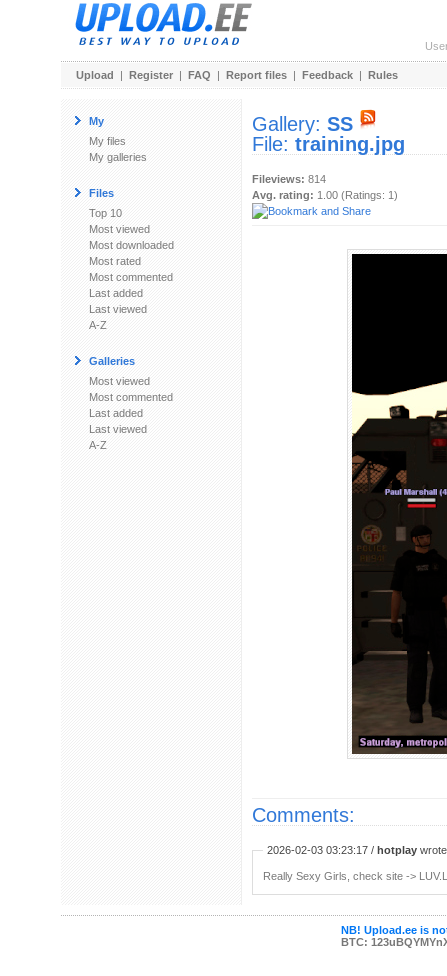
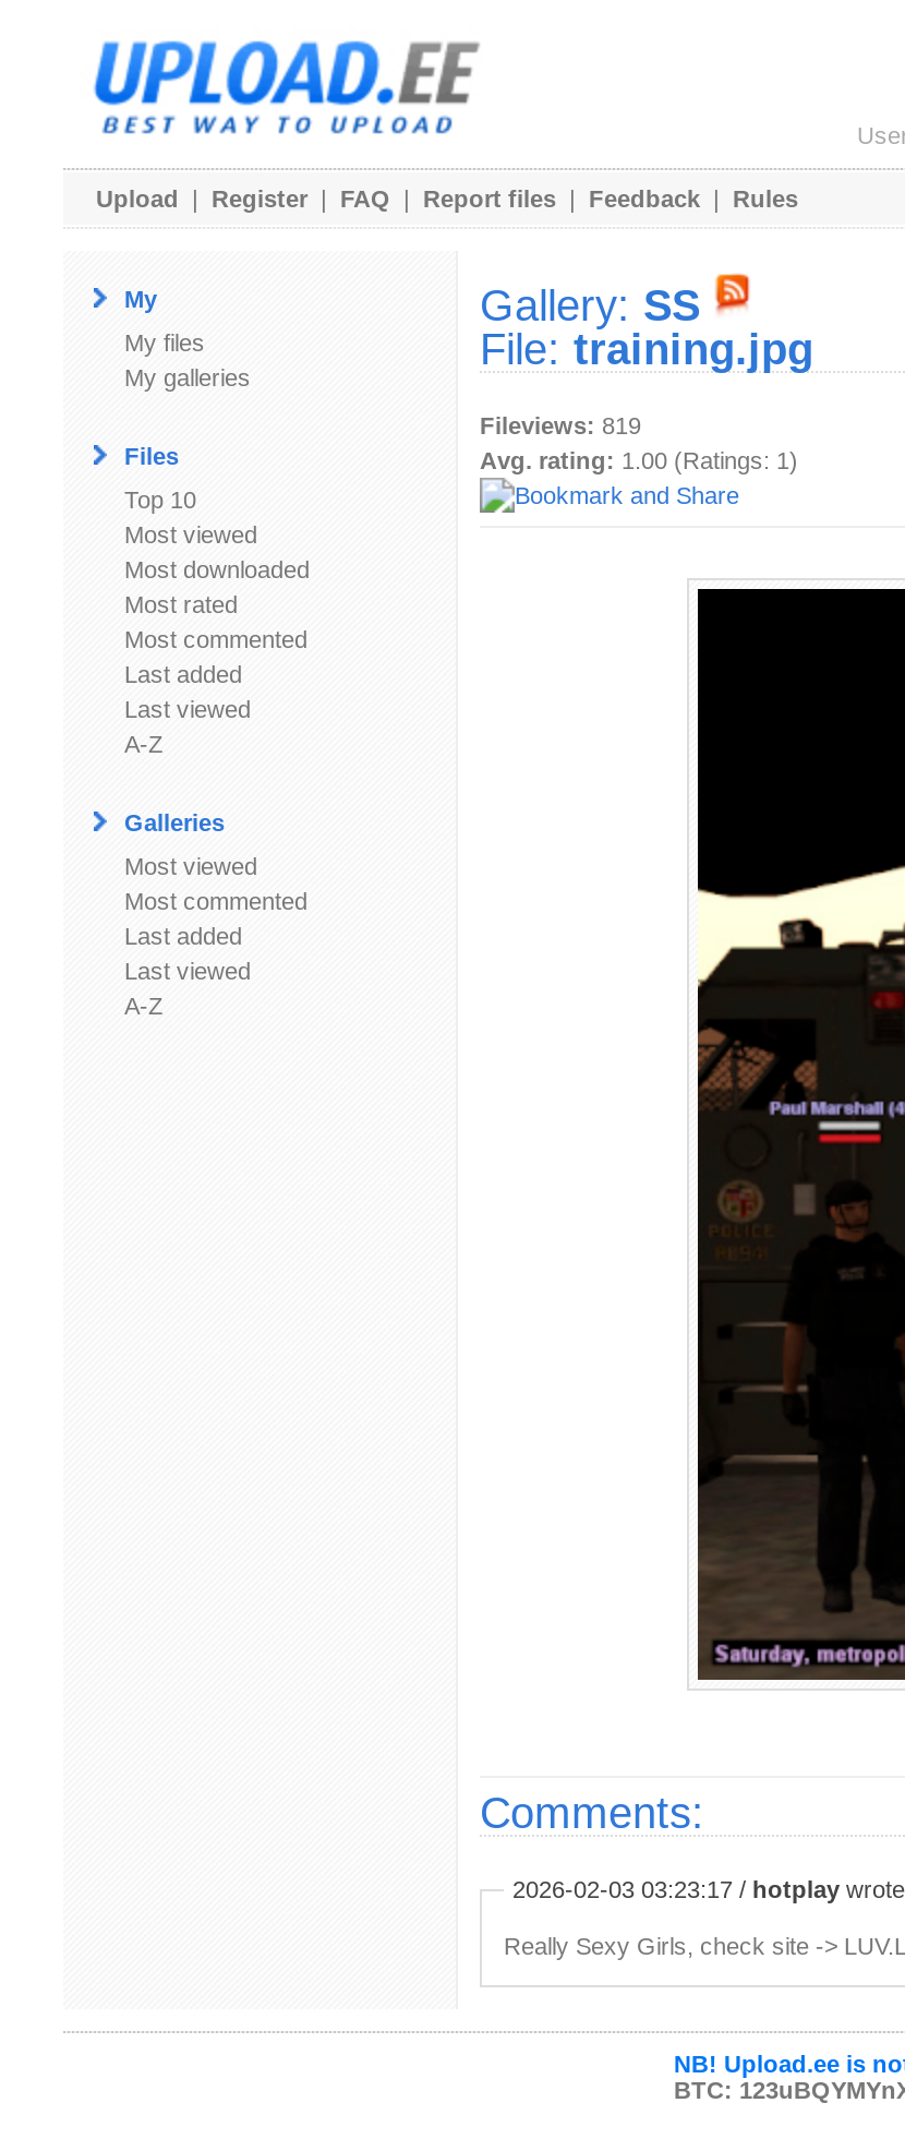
- Fileviews: 814
+ Fileviews: 819
